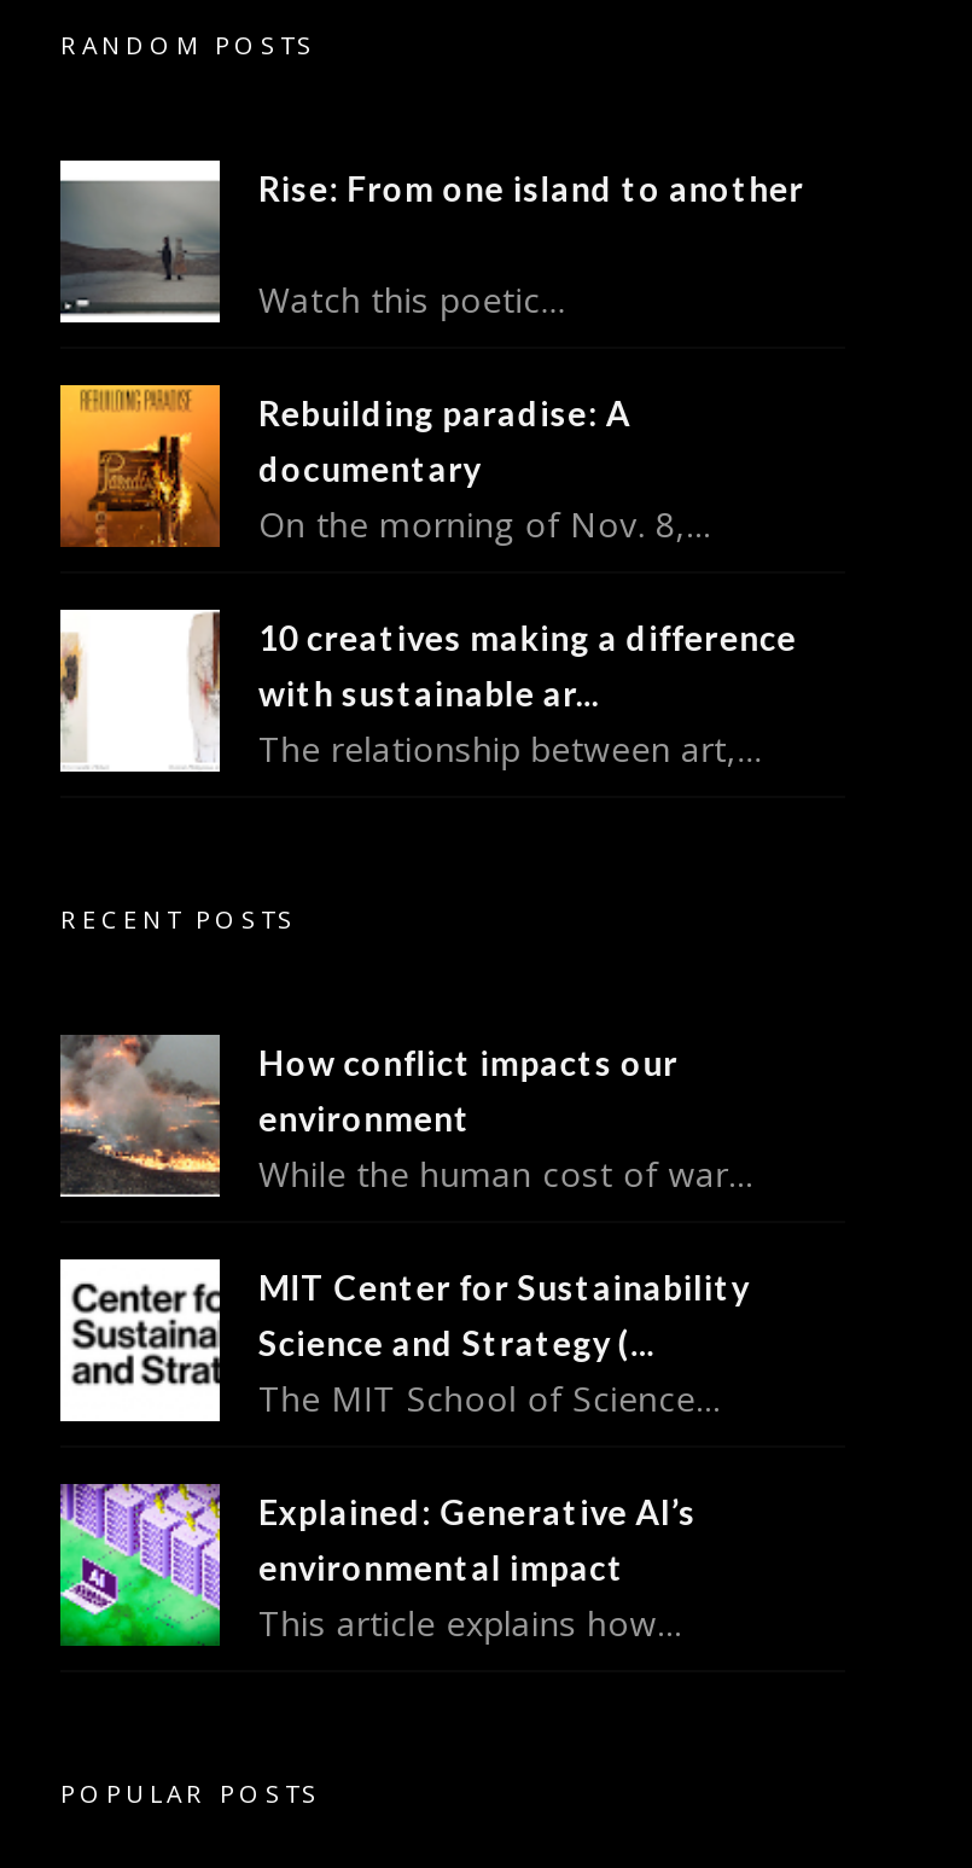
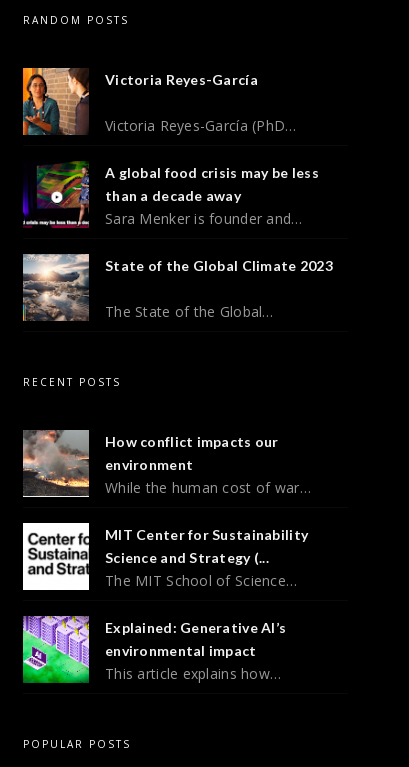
- [image]
- Rise: From one island to another
- Watch this poetic…
- Rebuilding paradise: A
- documentary
- On the morning of Nov. 8,…
- 10 creatives making a difference
- with sustainable ar...
- The relationship between art,…
+ [image]
+ Victoria Reyes-García
+ Victoria Reyes-García (PhD…
+ A global food crisis may be less
+ than a decade away
+ Sara Menker is founder and…
+ State of the Global Climate 2023
+ The State of the Global…

- [image]
+ [image]

- [image]
+ [image]
